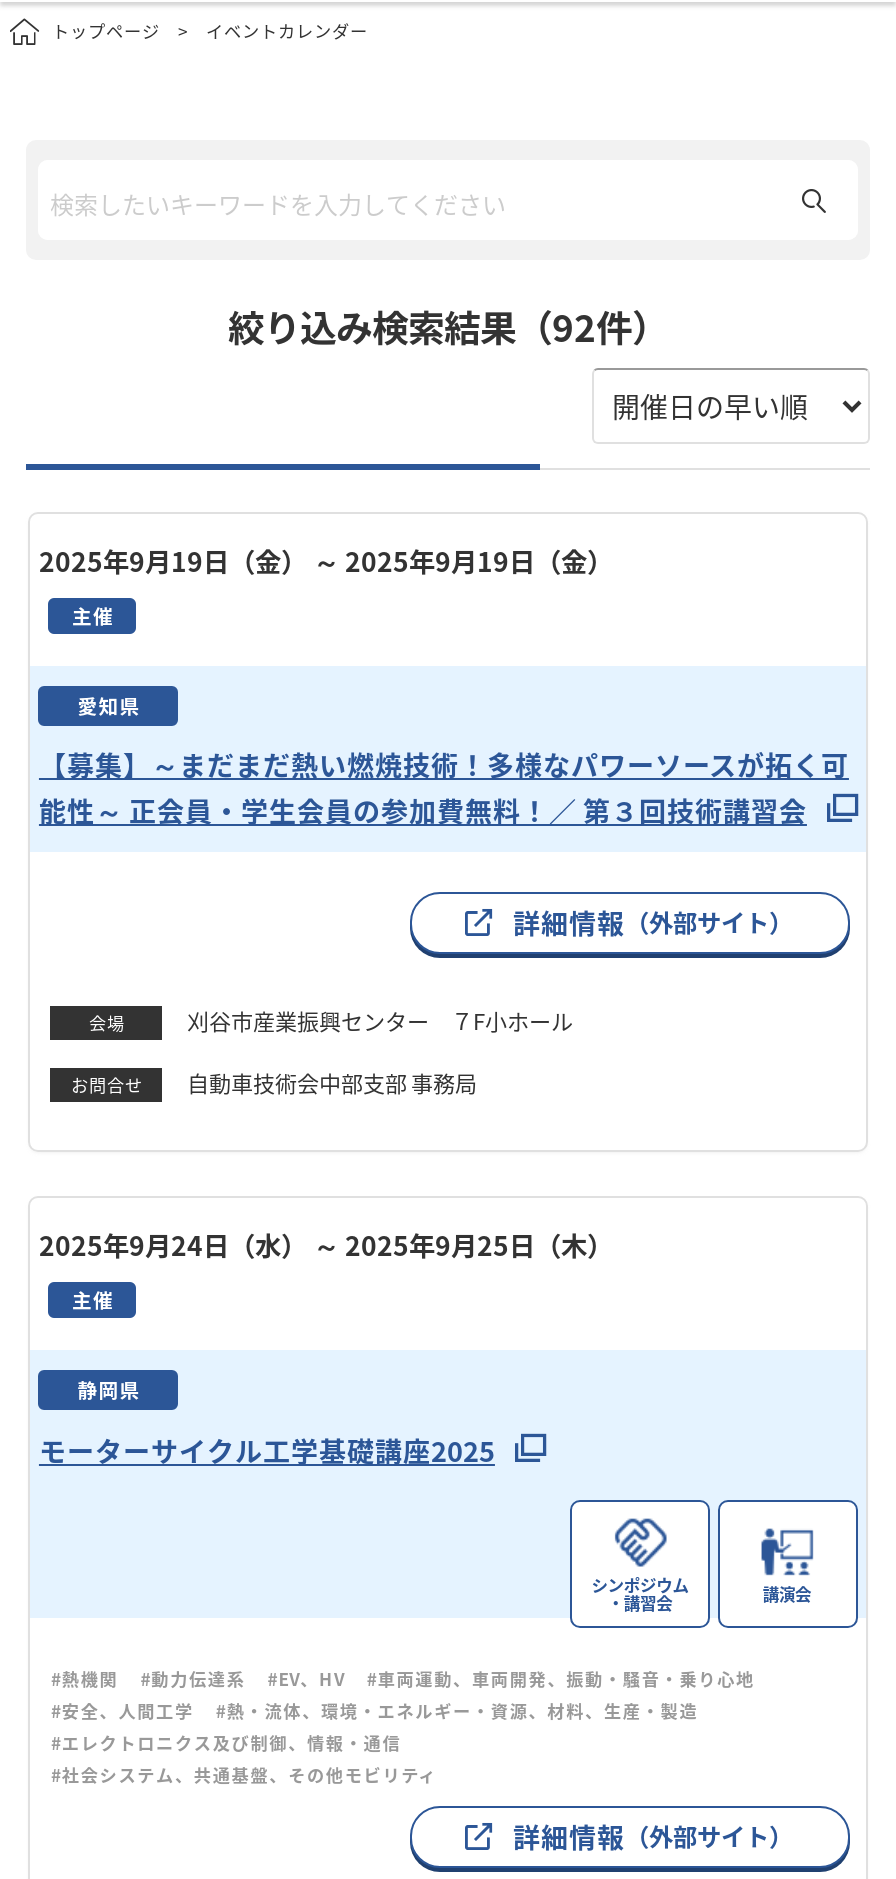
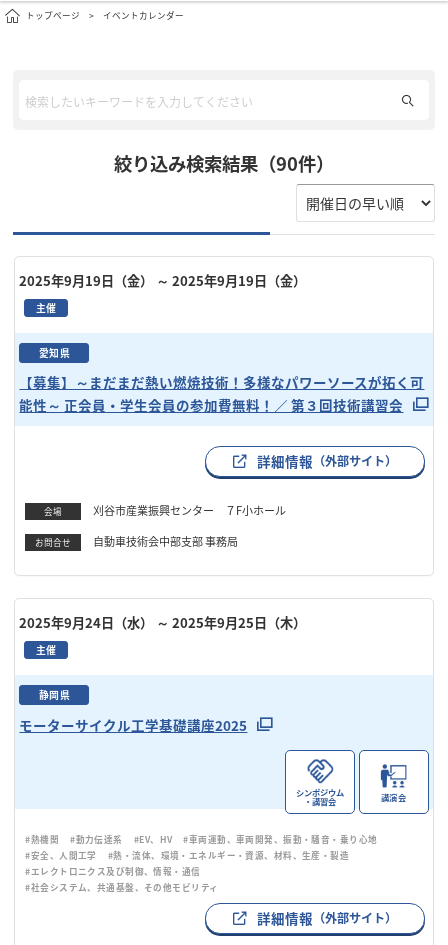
- 絞り込み検索結果（92件）
+ 絞り込み検索結果（90件）
